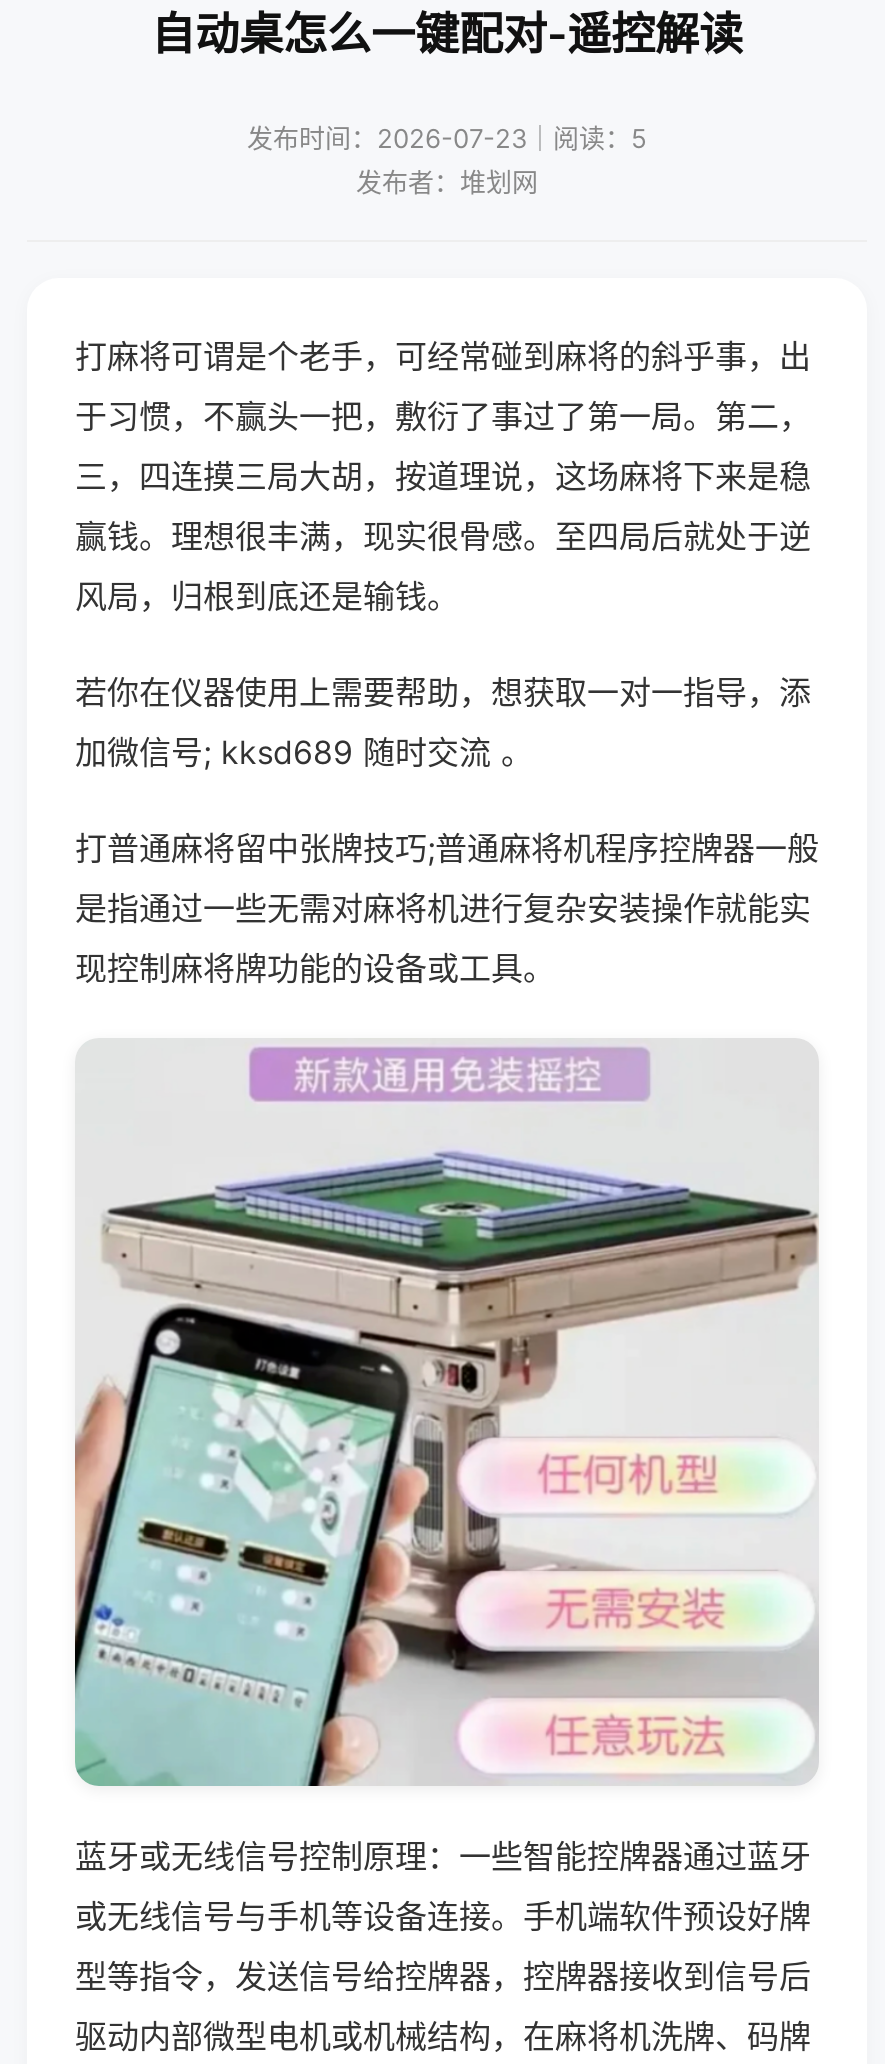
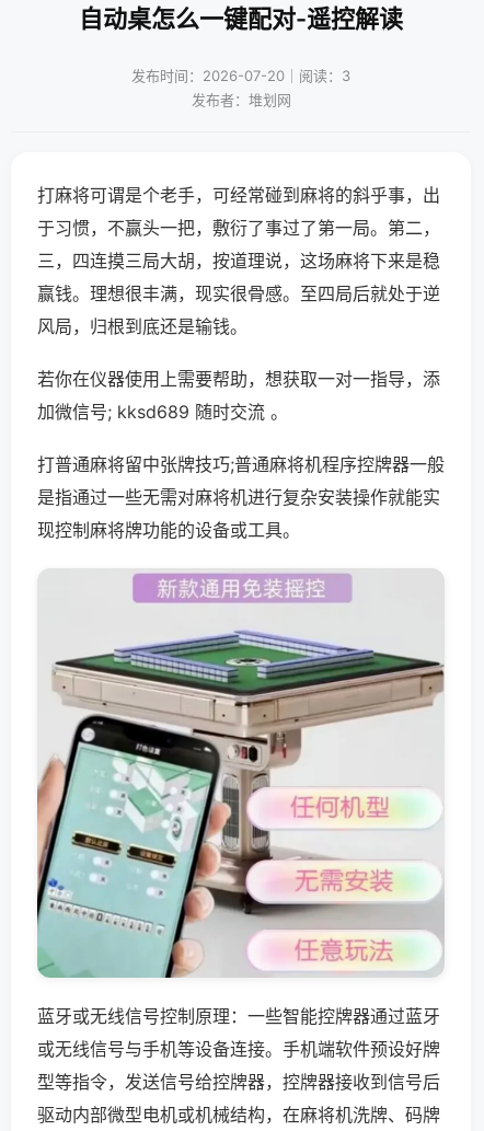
- 发布时间：2026-07-23｜阅读：5
+ 发布时间：2026-07-20｜阅读：3
